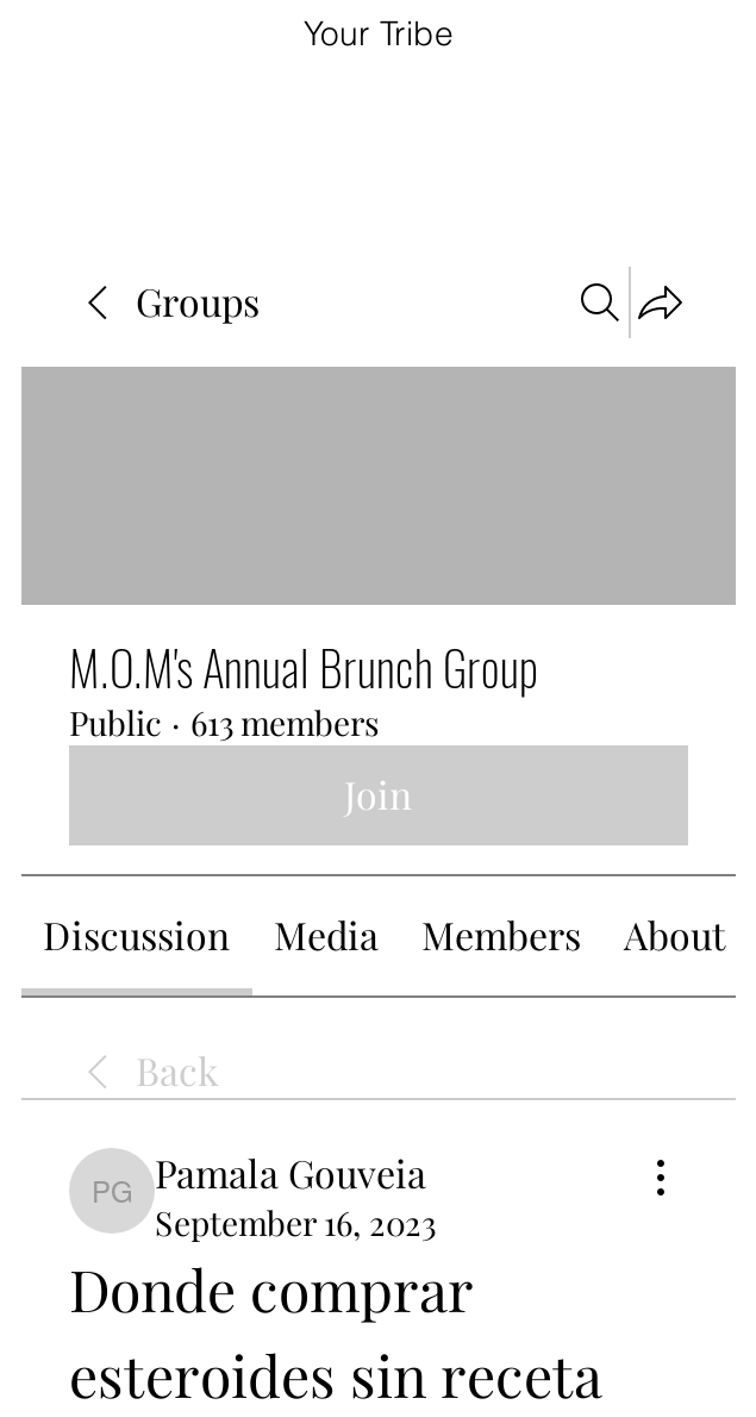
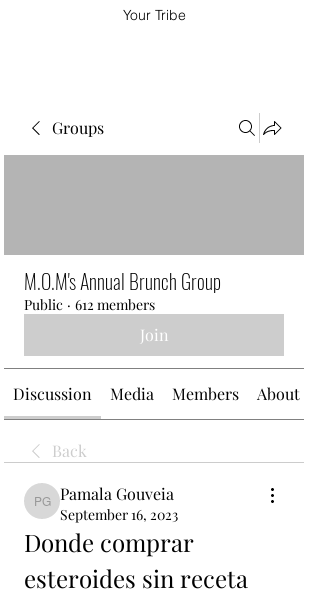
- Public · 613 members
+ Public · 612 members
